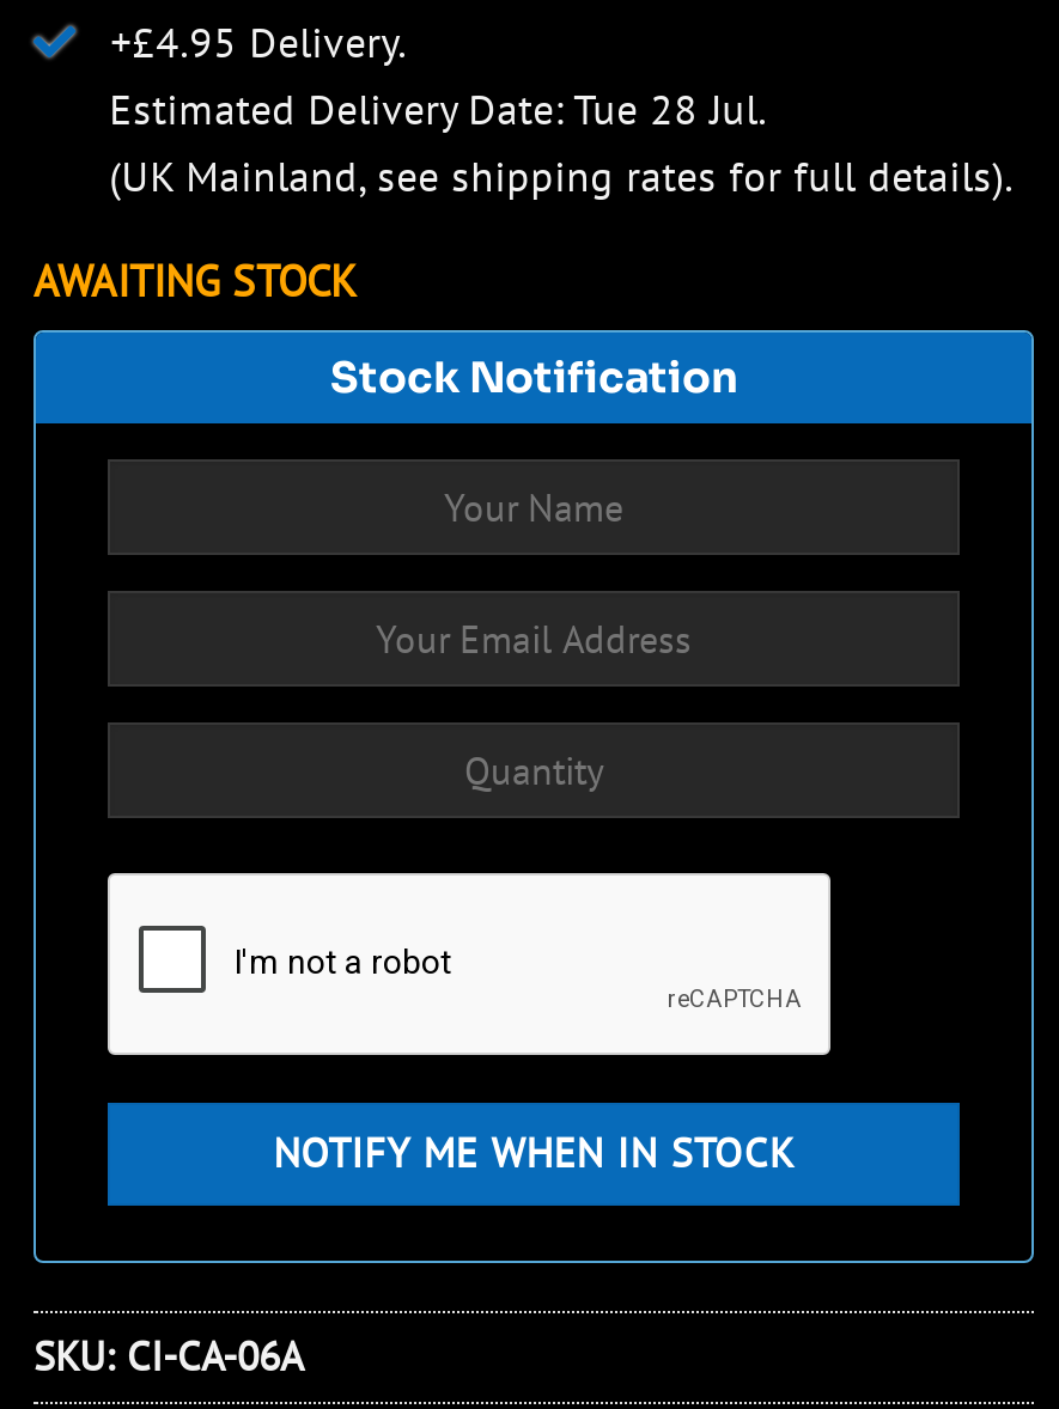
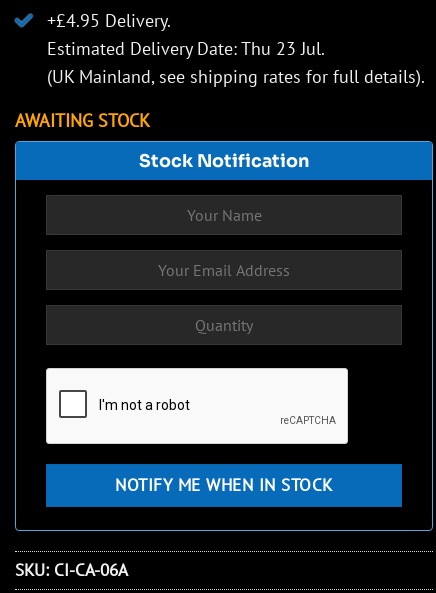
- Estimated Delivery Date: Tue 28 Jul.
+ Estimated Delivery Date: Thu 23 Jul.
